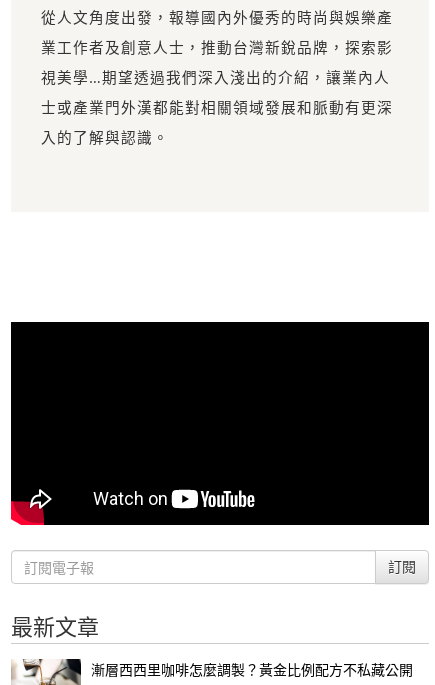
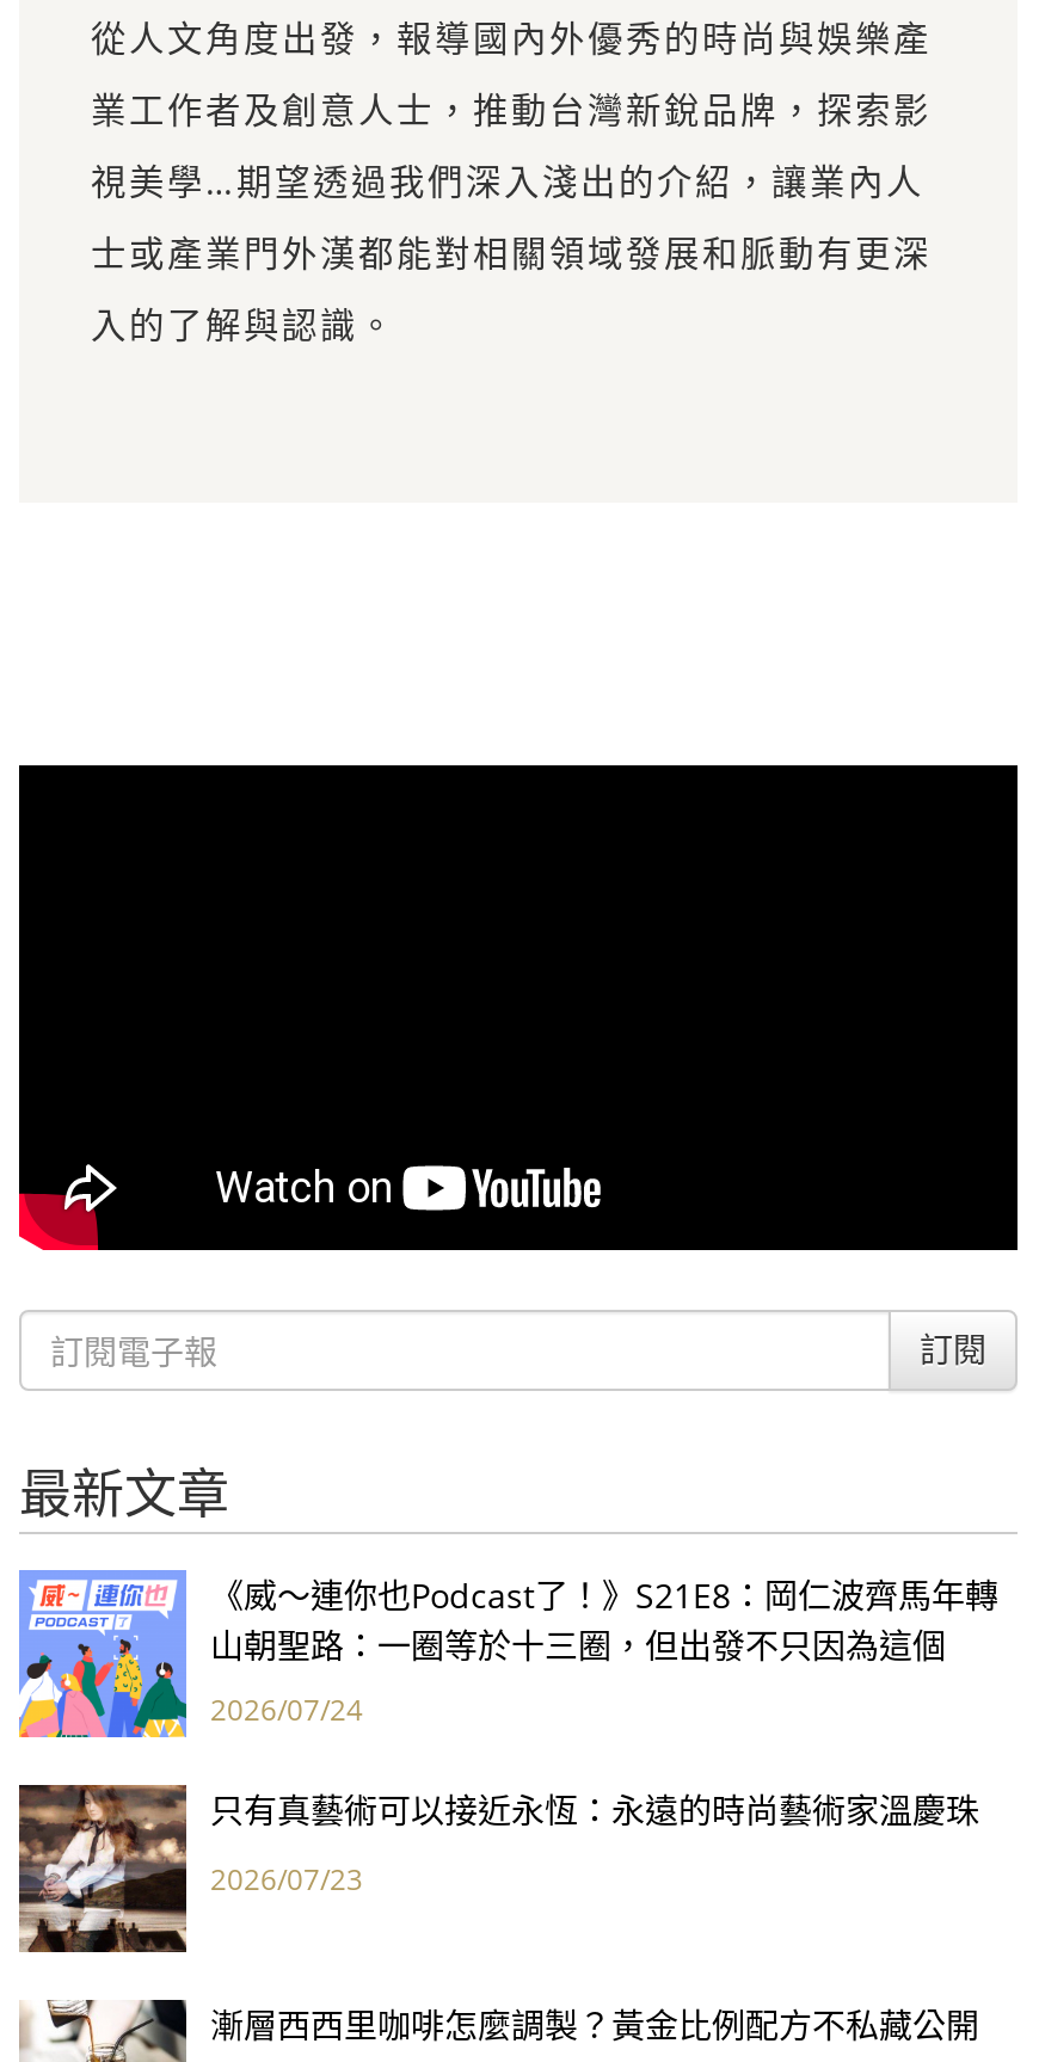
+ [image]

+ [image]
+ 《威～連你也Podcast了！》S21E8：岡仁波齊馬年轉
+ 山朝聖路：一圈等於十三圈，但出發不只因為這個
+ 2026/07/24
+ 只有真藝術可以接近永恆：永遠的時尚藝術家溫慶珠
+ 2026/07/23
